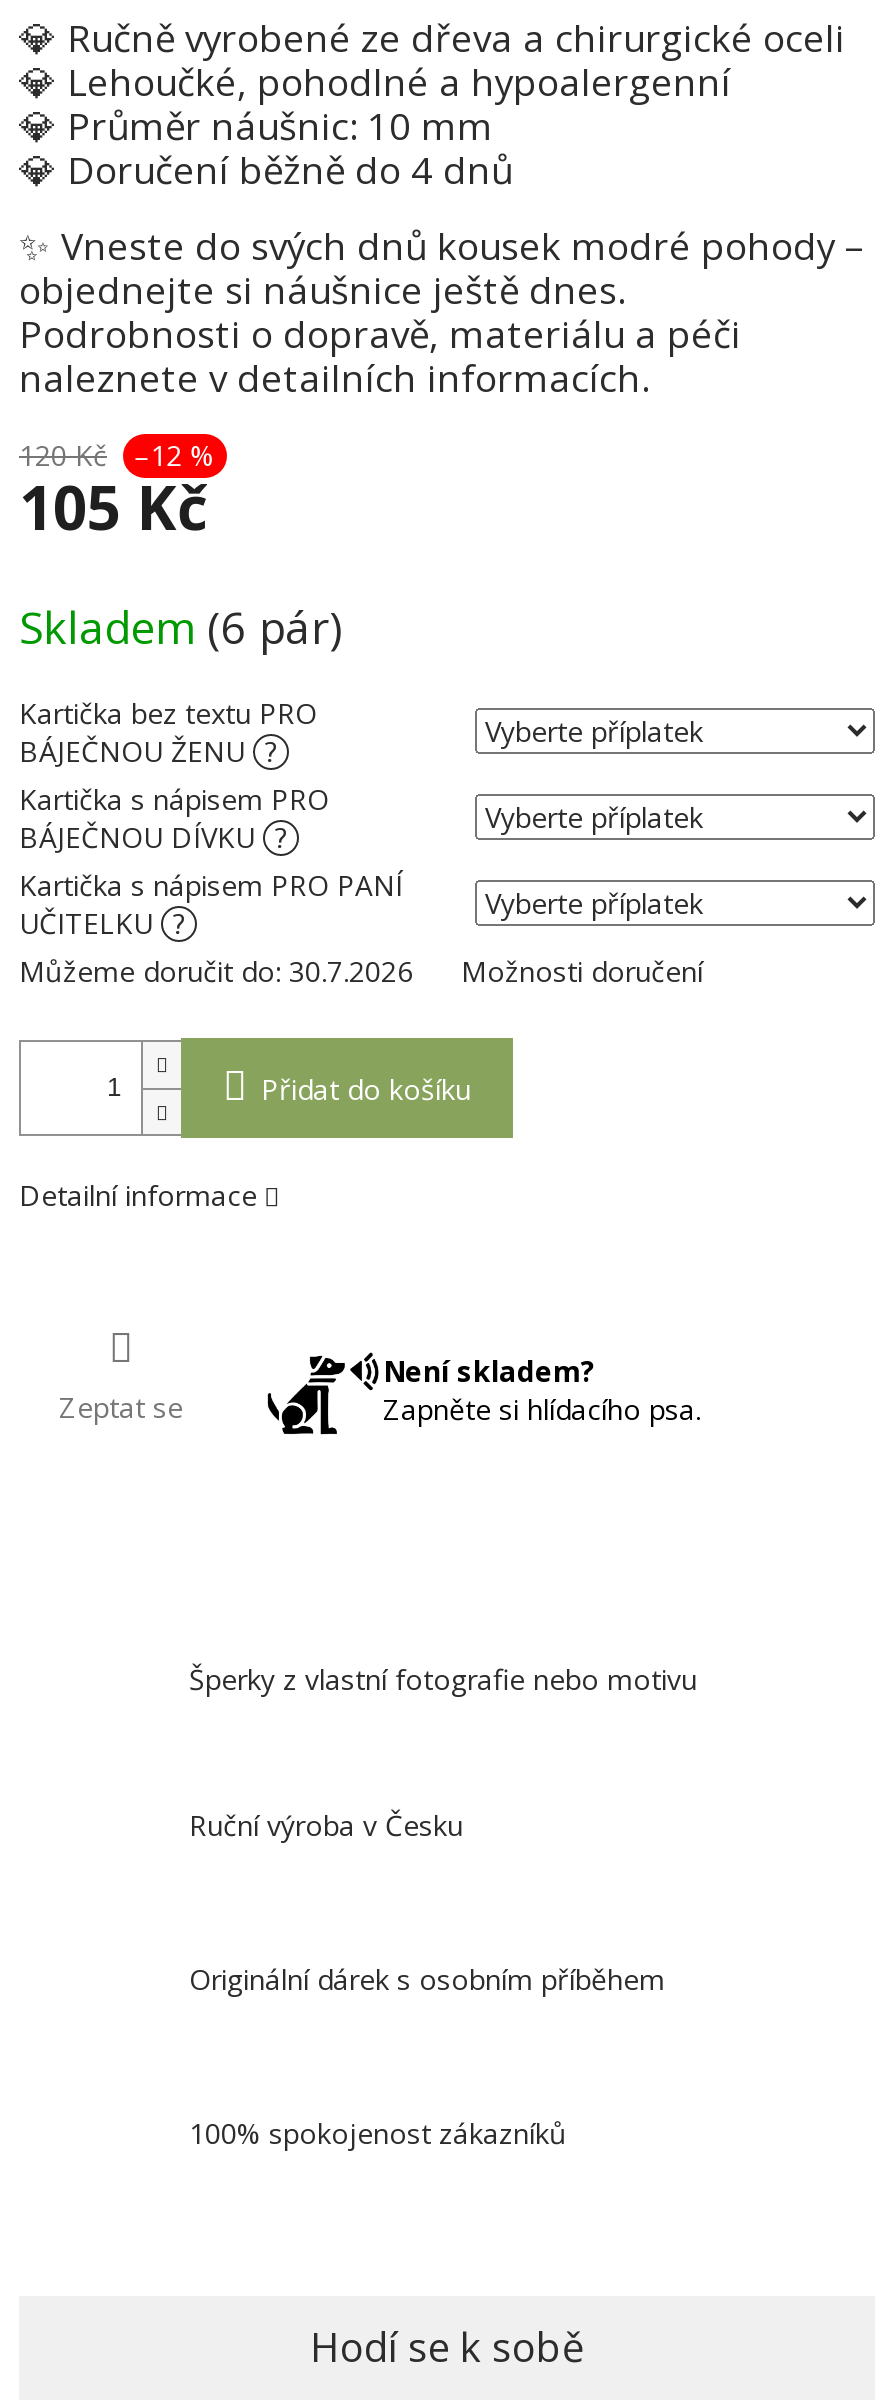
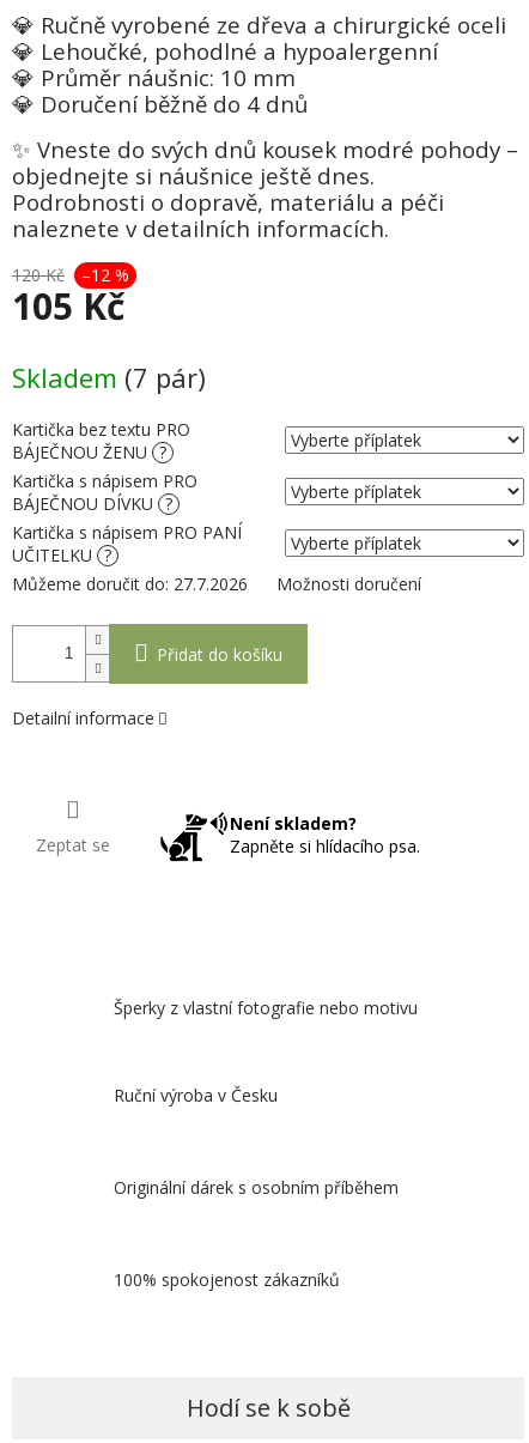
- Skladem (6 pár)
+ Skladem (7 pár)

- Můžeme doručit do: 30.7.2026
+ Můžeme doručit do: 27.7.2026
